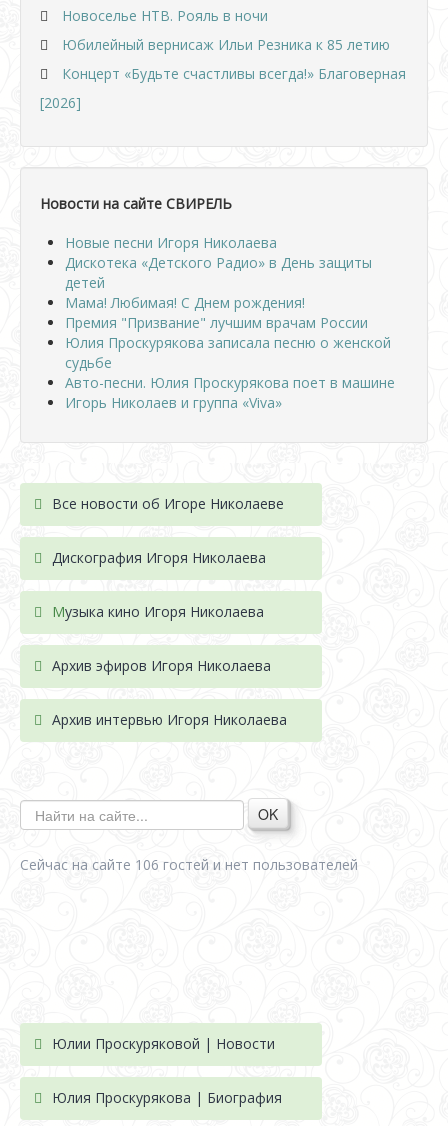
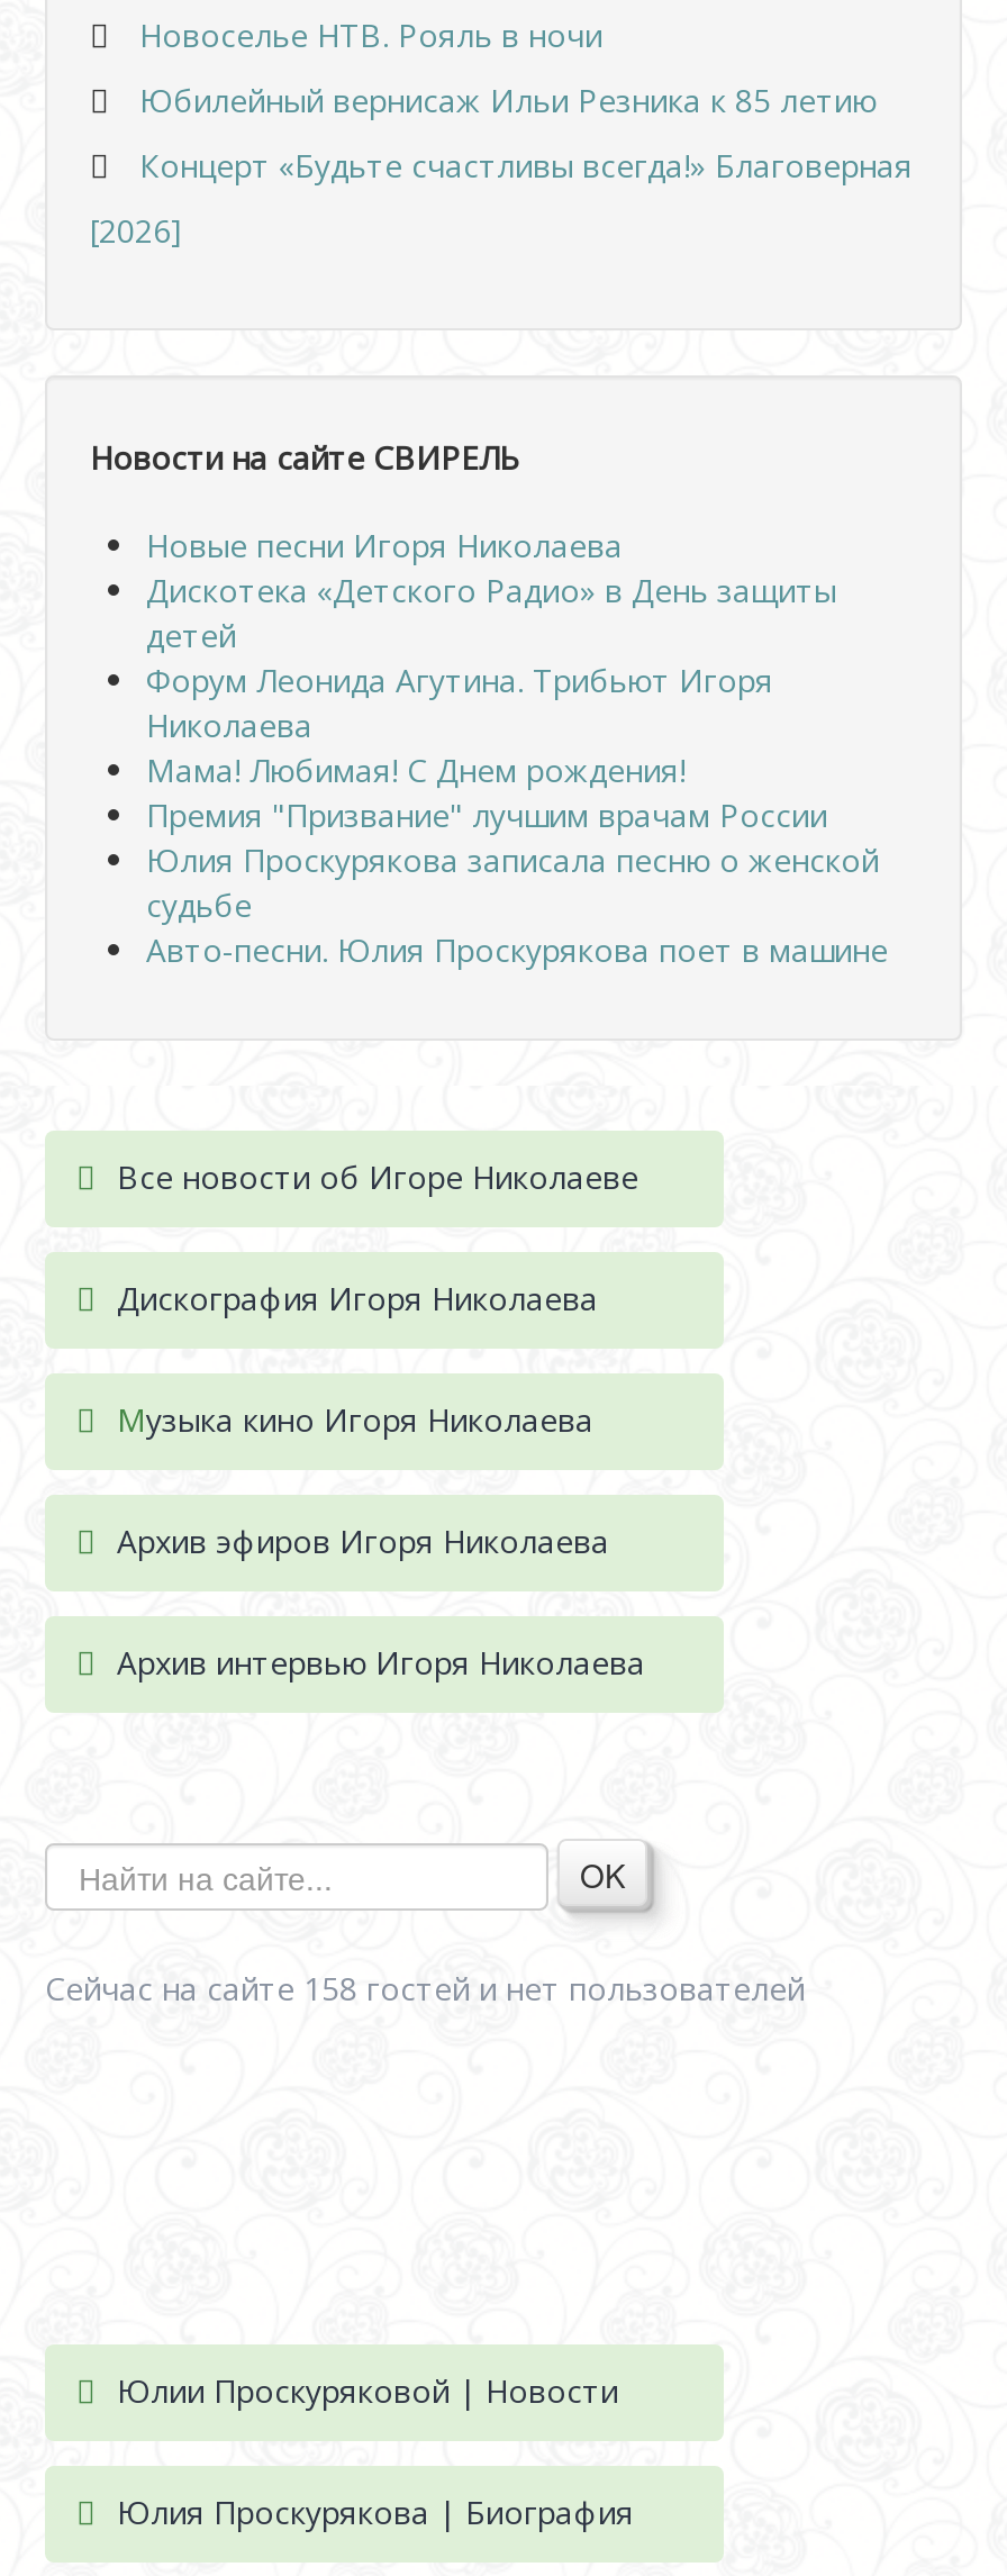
+ Форум Леонида Агутина. Трибьют Игоря
+ Николаева

moved down: Мама! Любимая! С Днем рождения! | Премия "Призвание" лучшим врачам России | Юлия Проскурякова записала песню о женской | судьбе | Авто-песни. Юлия Проскурякова поет в машине

- Игорь Николаев и группа «Viva»

- Сейчас на сайте 106 гостей и нет пользователей
+ Сейчас на сайте 158 гостей и нет пользователей
